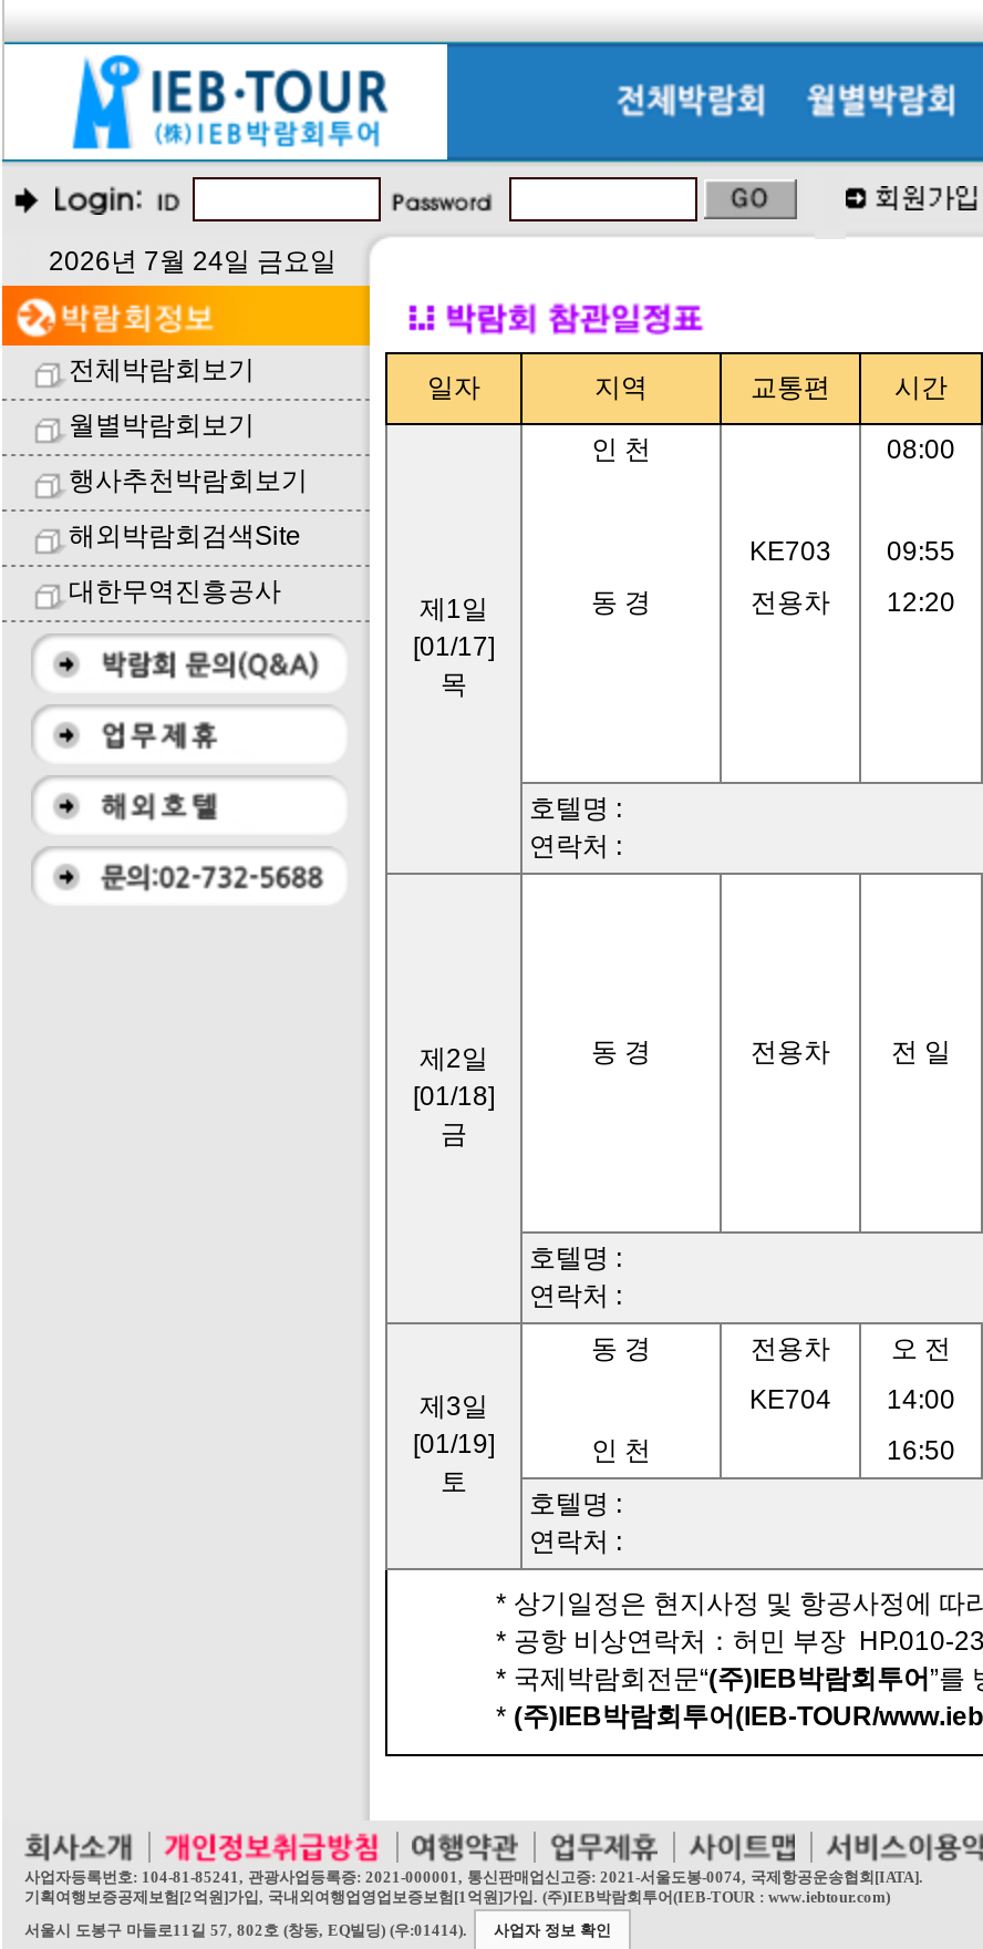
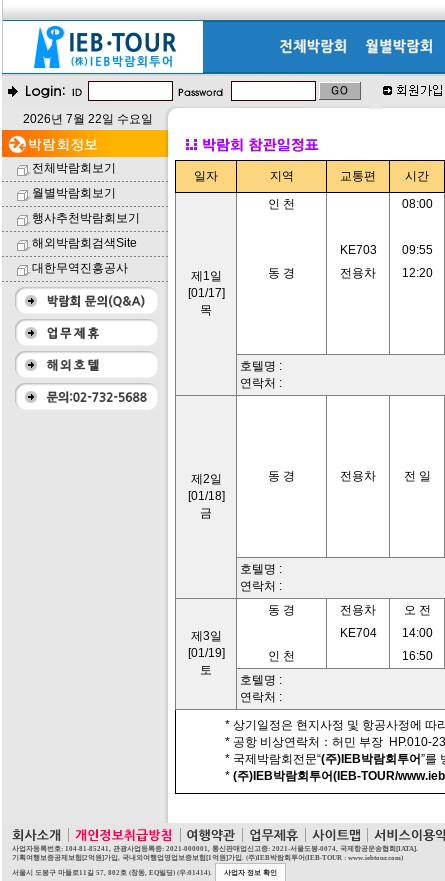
- 2026년 7월 24일 금요일
+ 2026년 7월 22일 수요일
